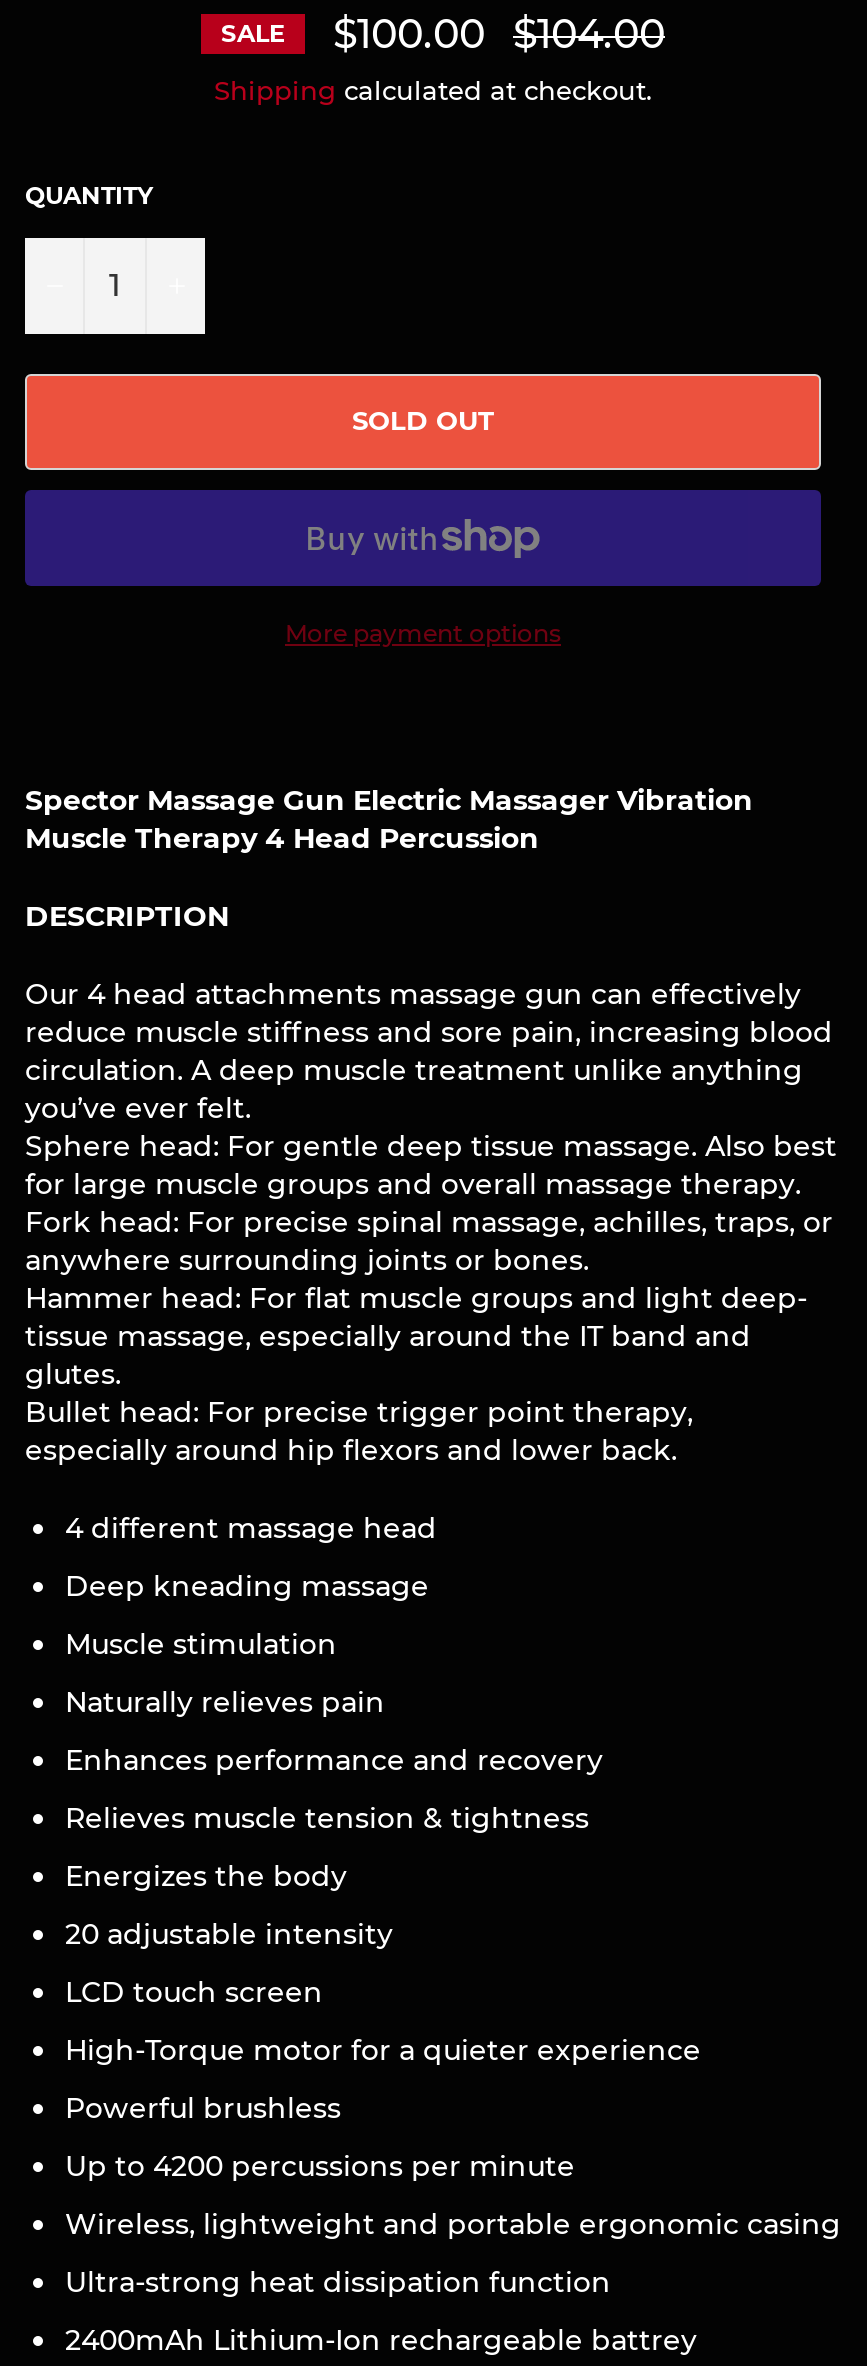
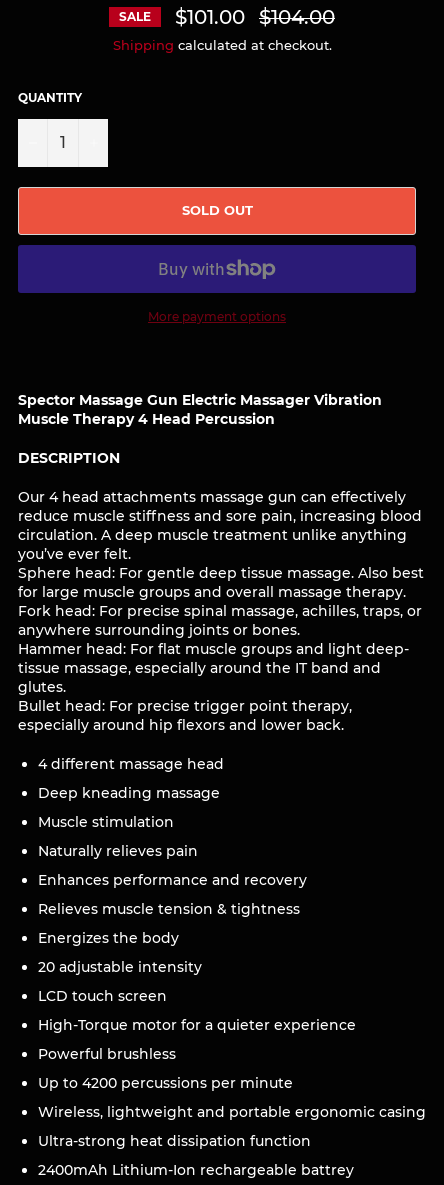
- $100.00
+ $101.00
